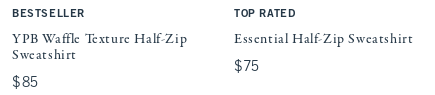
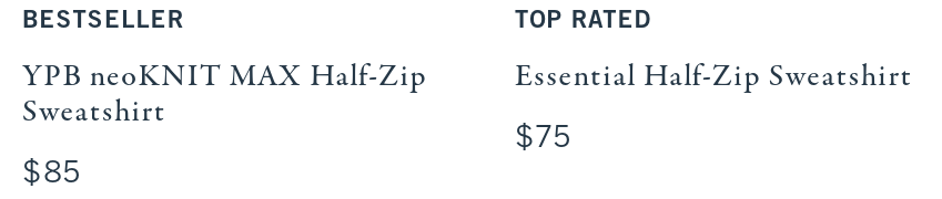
- YPB Waffle Texture Half-Zip
+ YPB neoKNIT MAX Half-Zip
